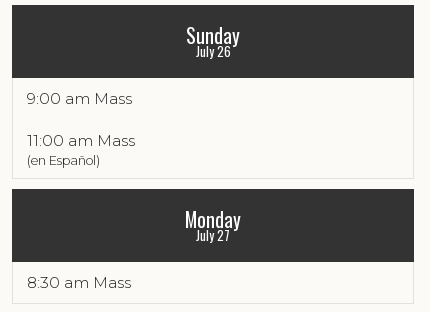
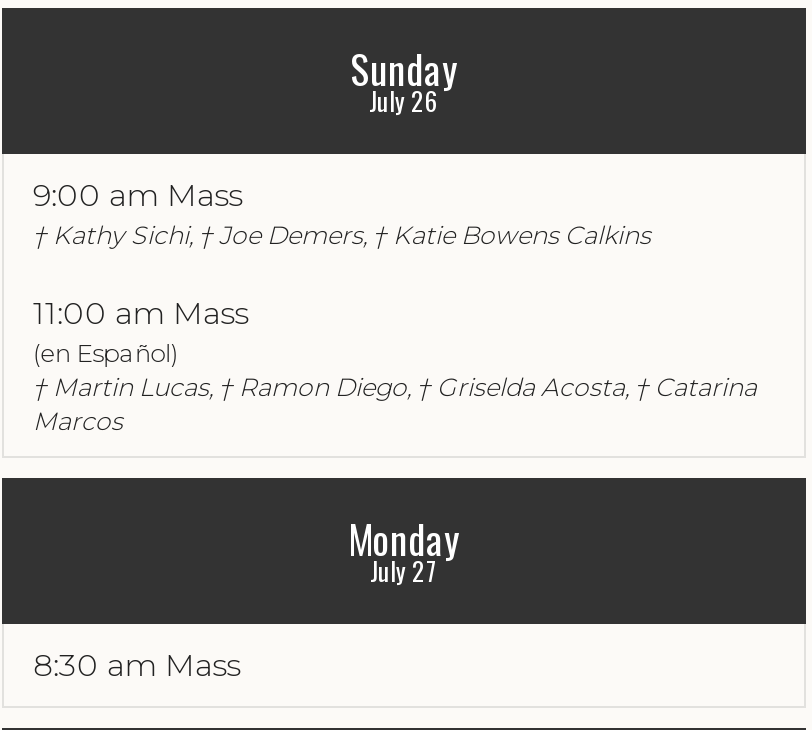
+ † Kathy Sichi, † Joe Demers, † Katie Bowens Calkins

+ † Martin Lucas, † Ramon Diego, † Griselda Acosta, † Catarina
+ Marcos
